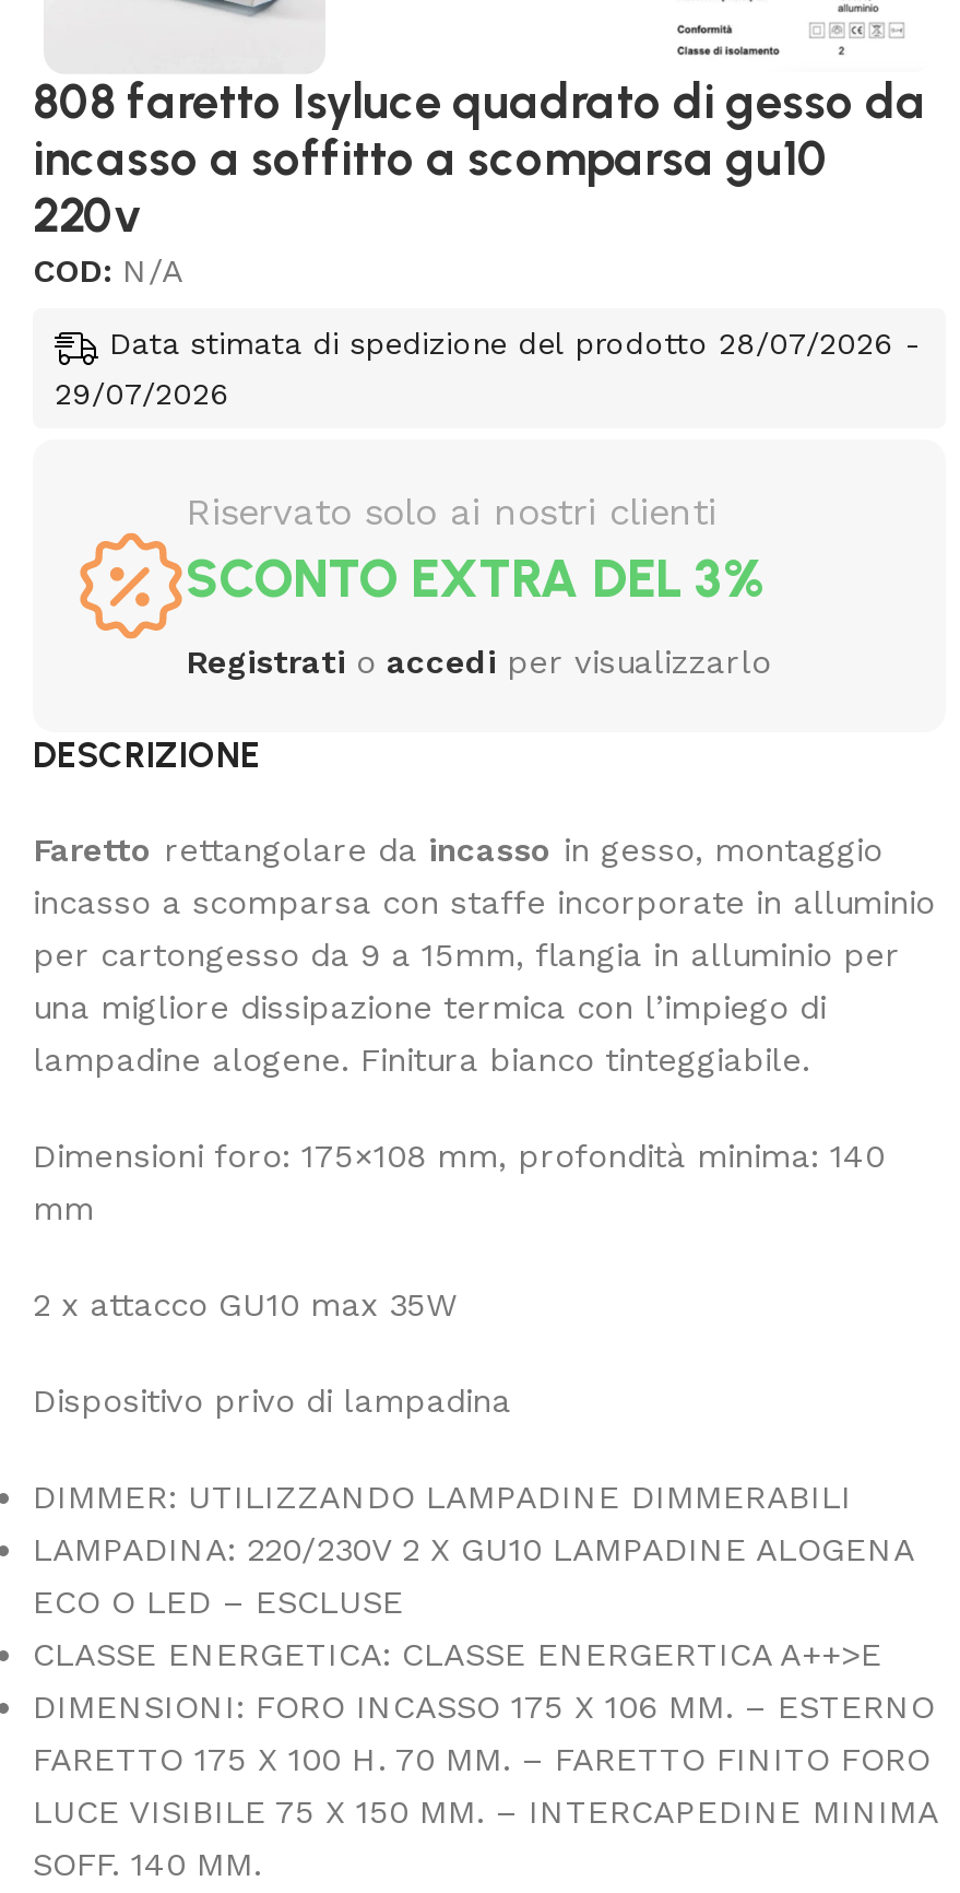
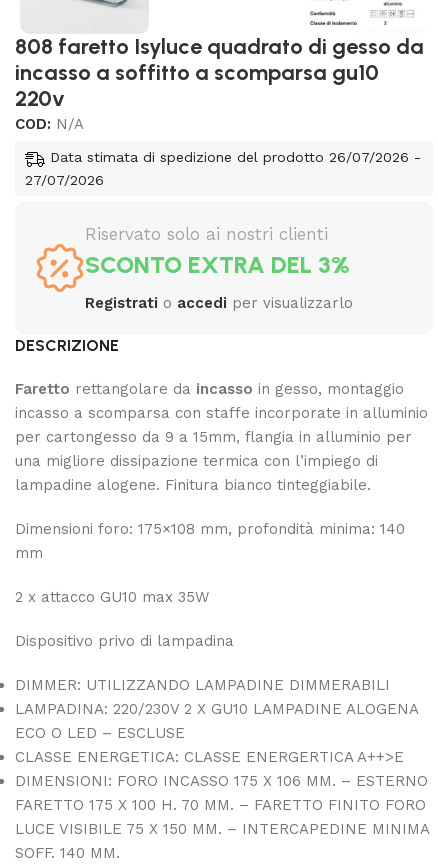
- Data stimata di spedizione del prodotto 28/07/2026 -
+ Data stimata di spedizione del prodotto 26/07/2026 -

- 29/07/2026
+ 27/07/2026
